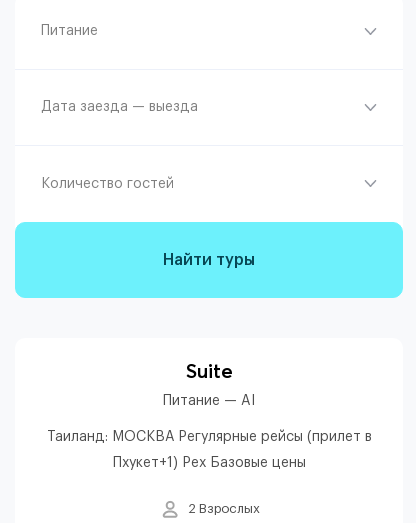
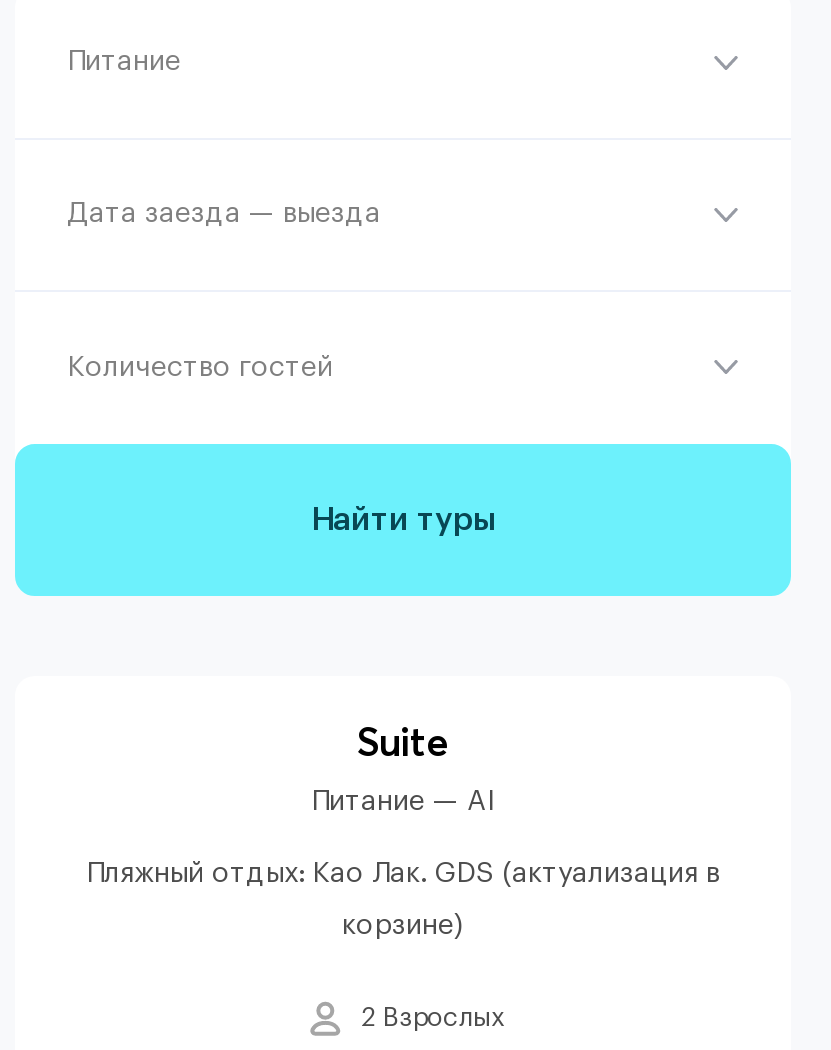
- Таиланд: МОСКВА Регулярные рейсы (прилет в
+ Пляжный отдых: Као Лак. GDS (актуализация в

- Пхукет+1) Pex Базовые цены
+ корзине)
